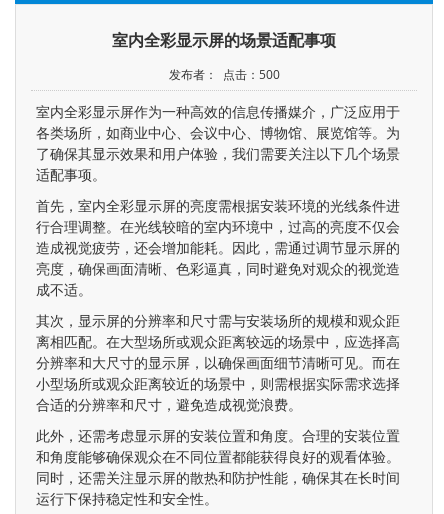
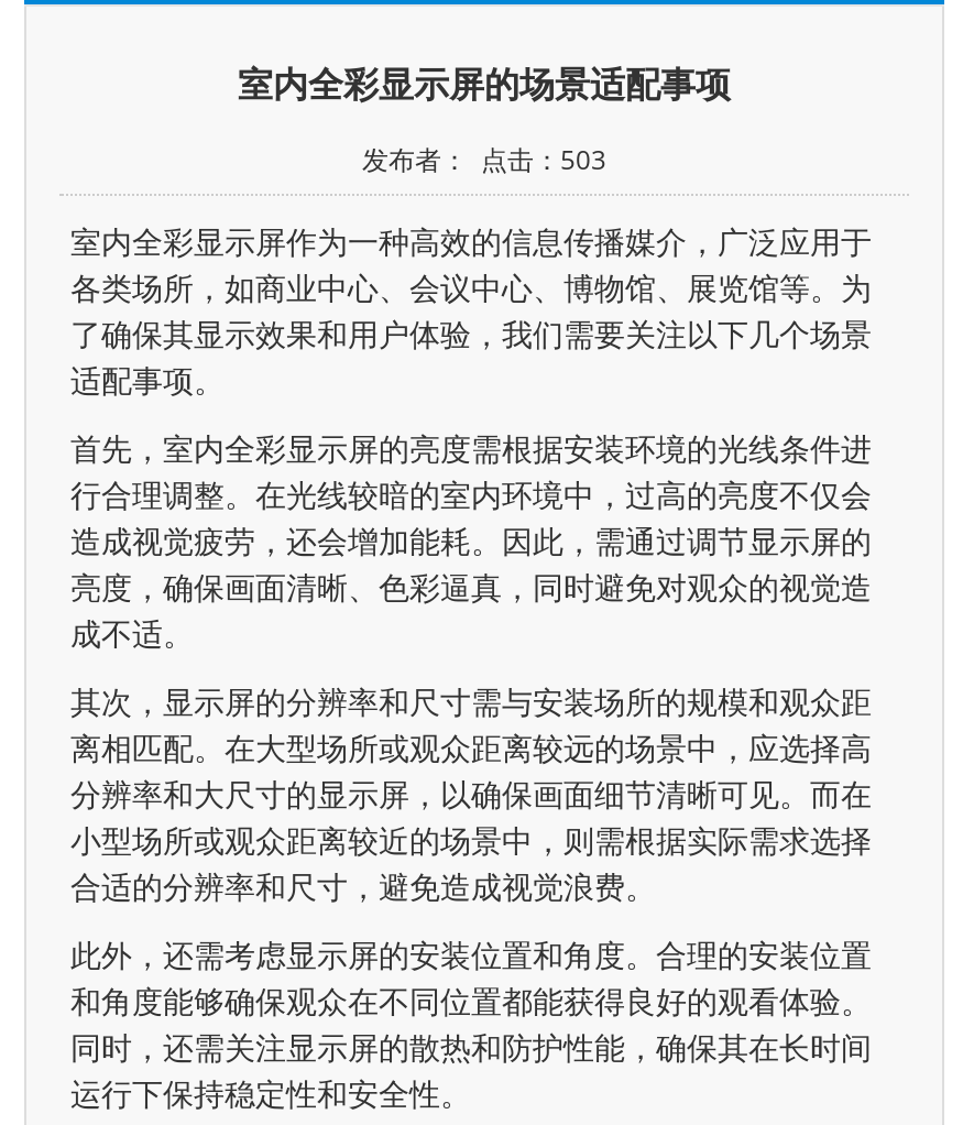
- 发布者： 点击：500
+ 发布者： 点击：503
